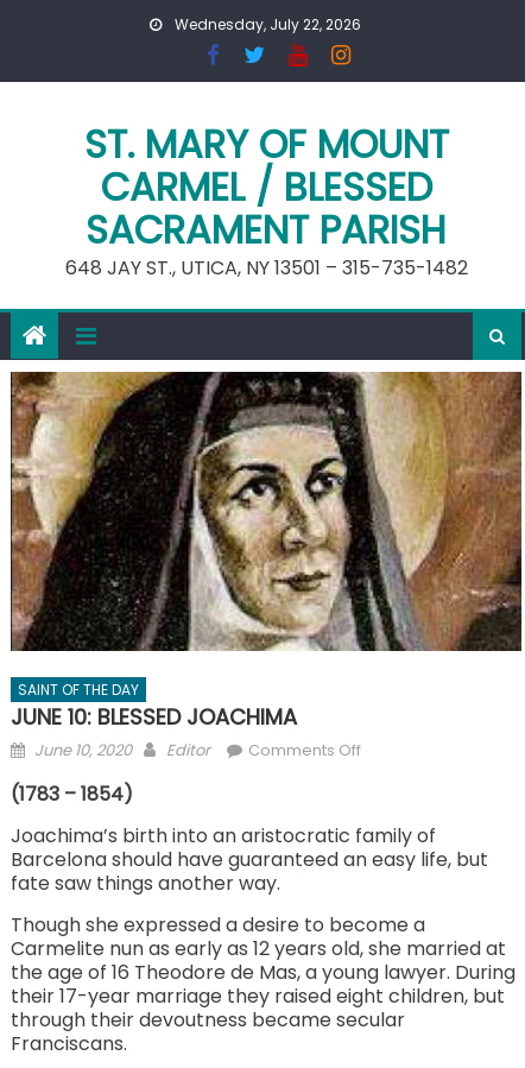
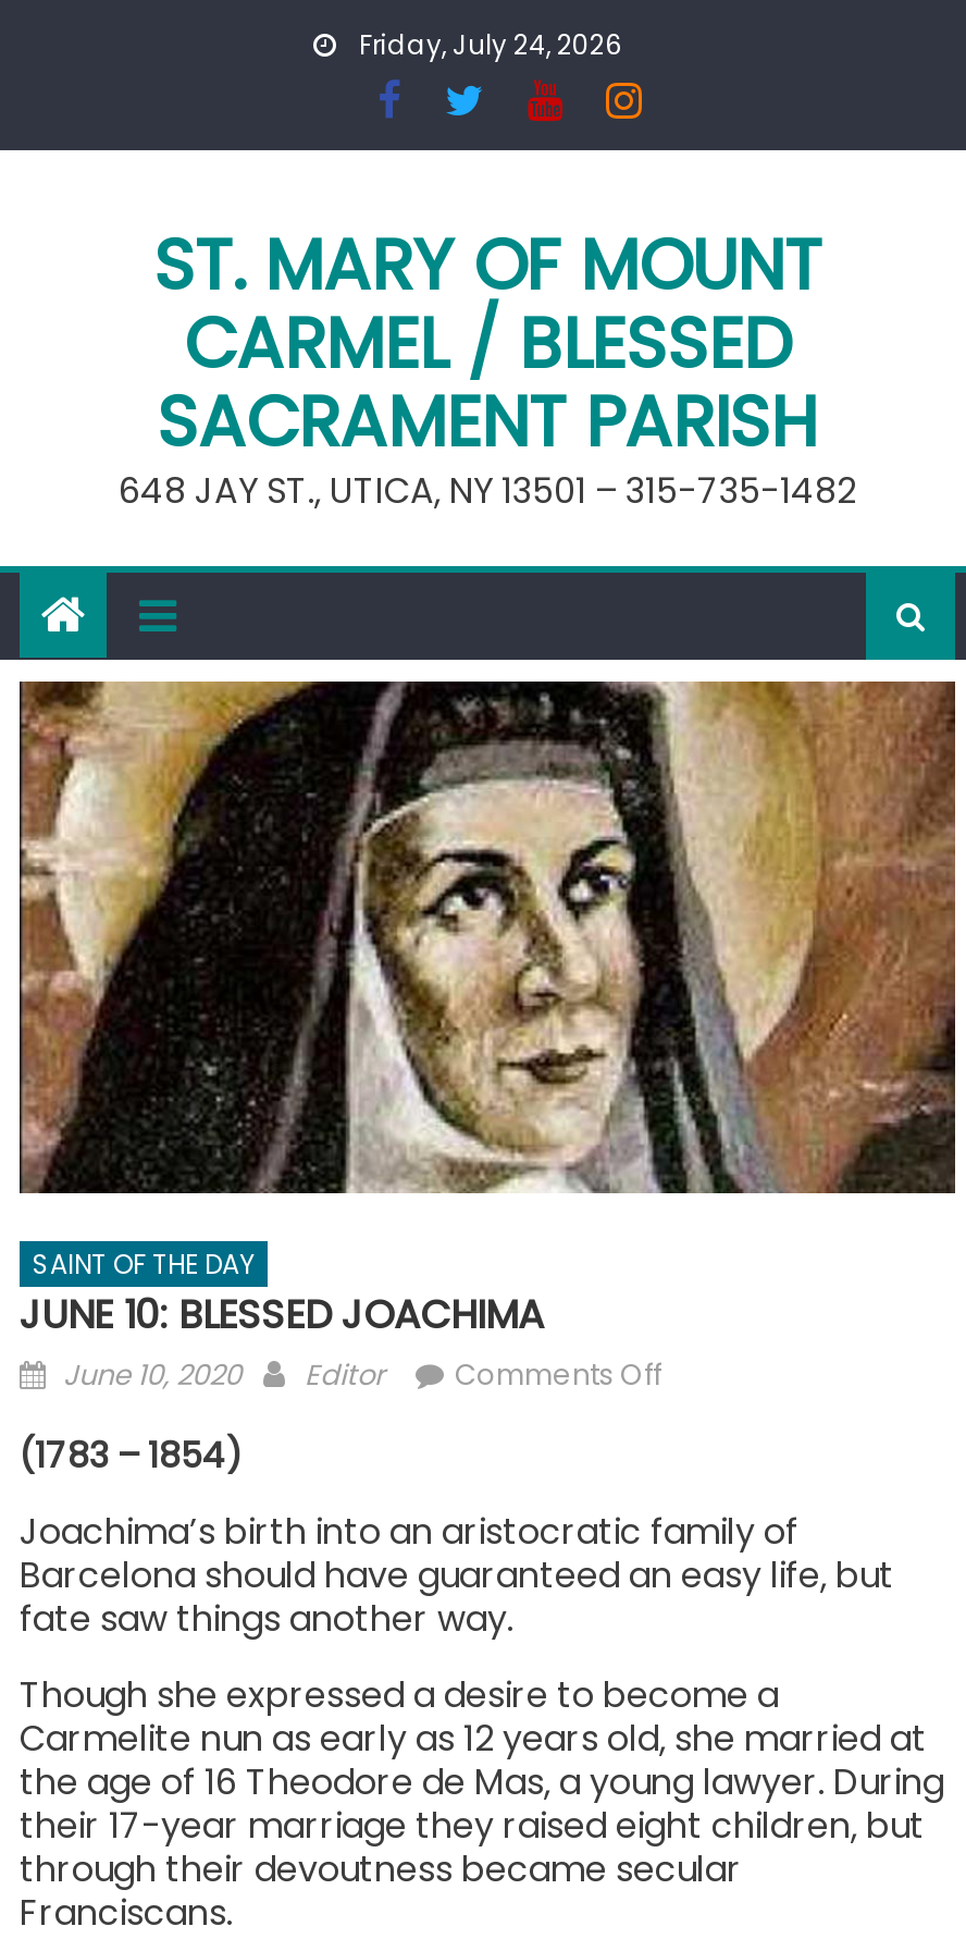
- Wednesday, July 22, 2026
+ Friday, July 24, 2026
